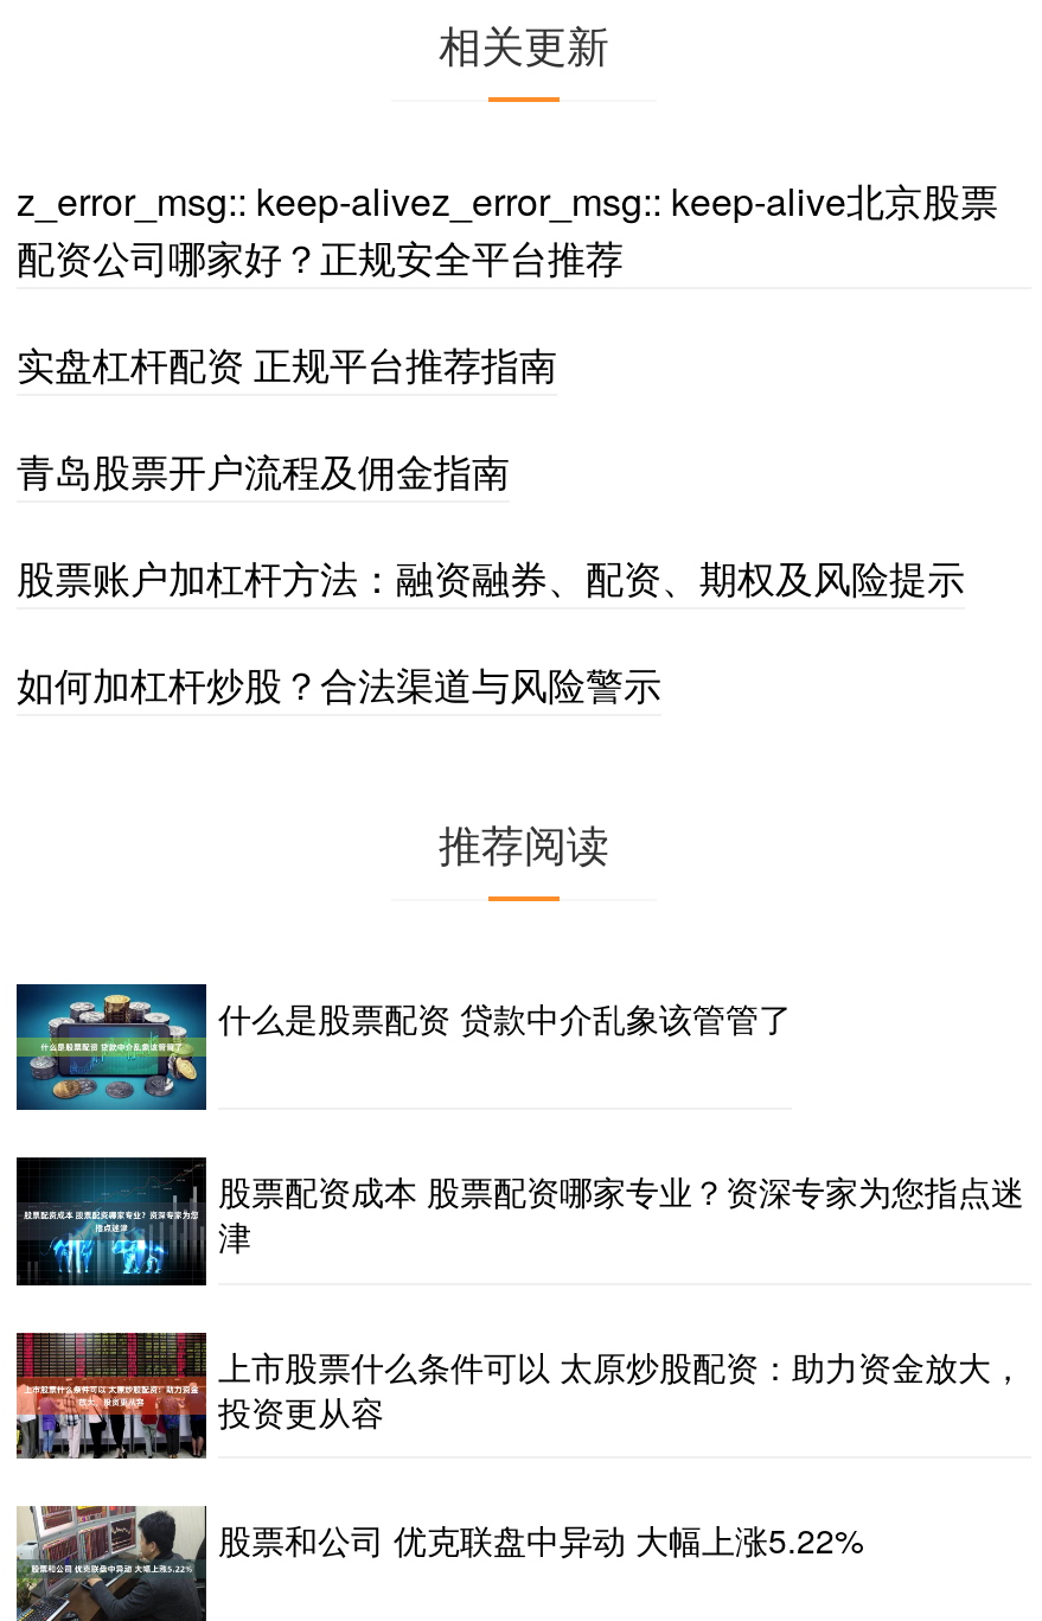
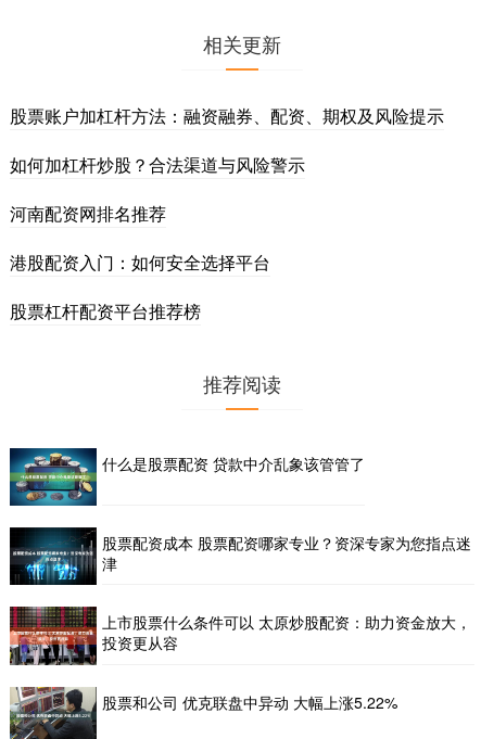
- z_error_msg:: keep-alivez_error_msg:: keep-alive北京股票
- 配资公司哪家好？正规安全平台推荐
- 实盘杠杆配资 正规平台推荐指南
- 青岛股票开户流程及佣金指南

moved up: 股票账户加杠杆方法：融资融券、配资、期权及风险提示 | 如何加杠杆炒股？合法渠道与风险警示

+ 河南配资网排名推荐
+ 港股配资入门：如何安全选择平台
+ 股票杠杆配资平台推荐榜
